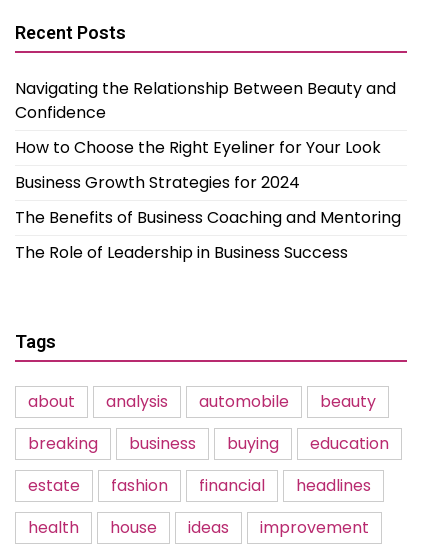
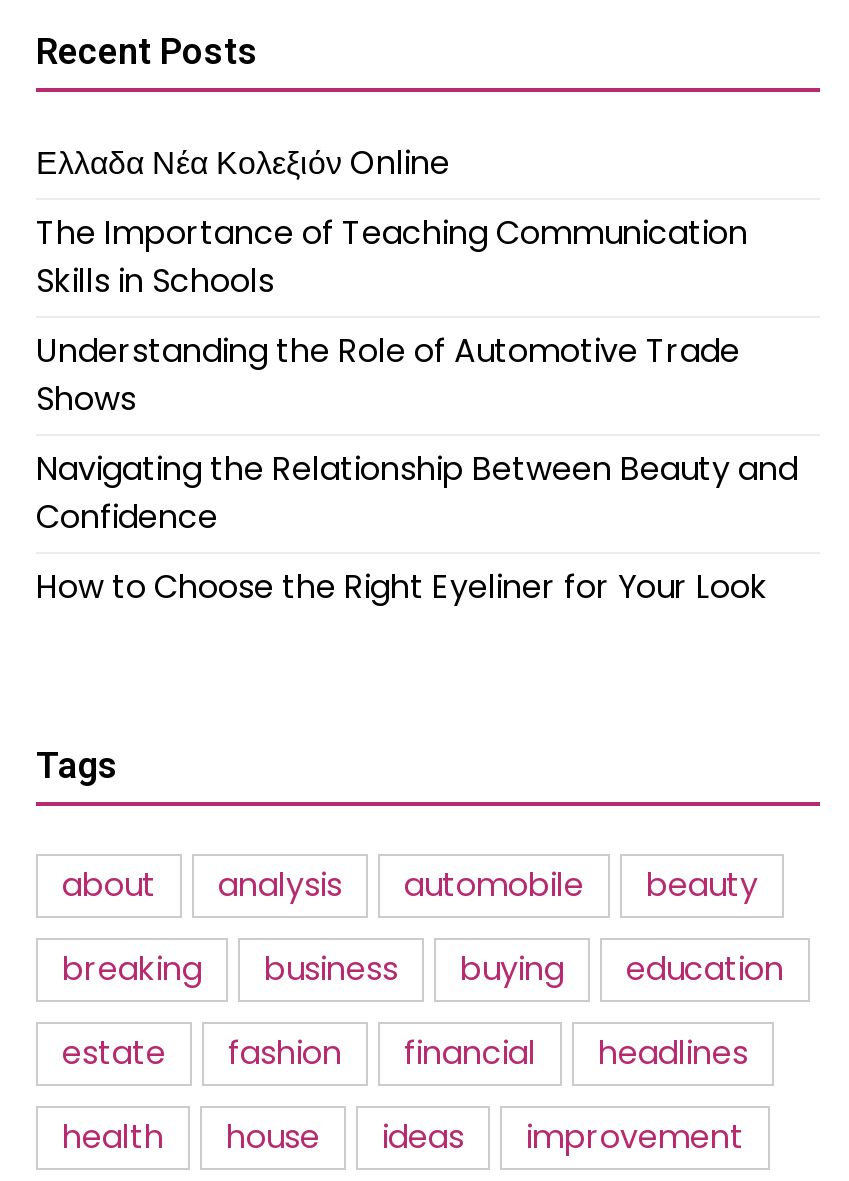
+ Ελλαδα Νέα Κολεξιόν Online
+ The Importance of Teaching Communication
+ Skills in Schools
+ Understanding the Role of Automotive Trade
+ Shows

moved down: Navigating the Relationship Between Beauty and | Confidence | How to Choose the Right Eyeliner for Your Look

- Business Growth Strategies for 2024
- The Benefits of Business Coaching and Mentoring
- The Role of Leadership in Business Success
